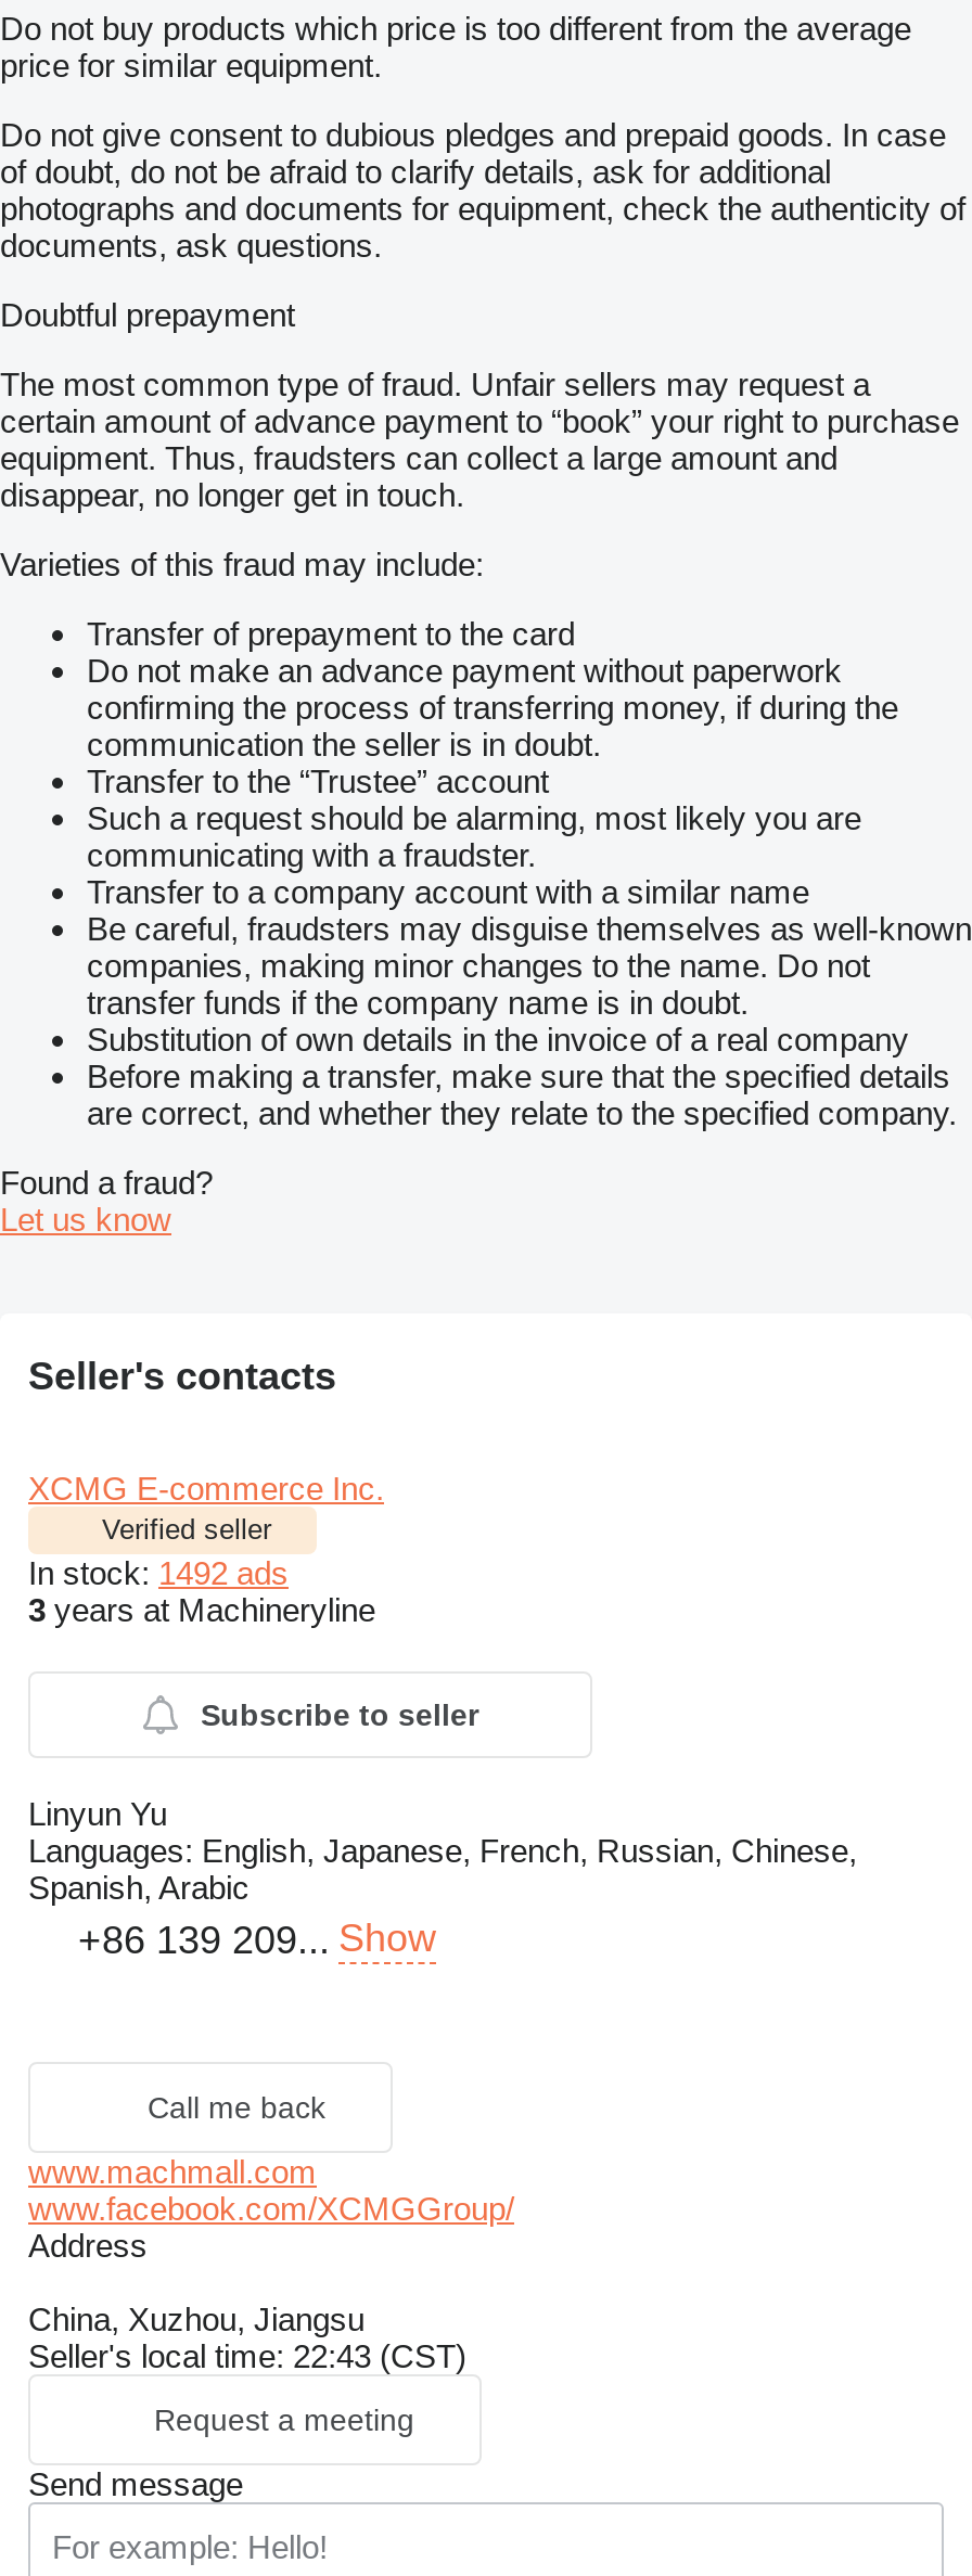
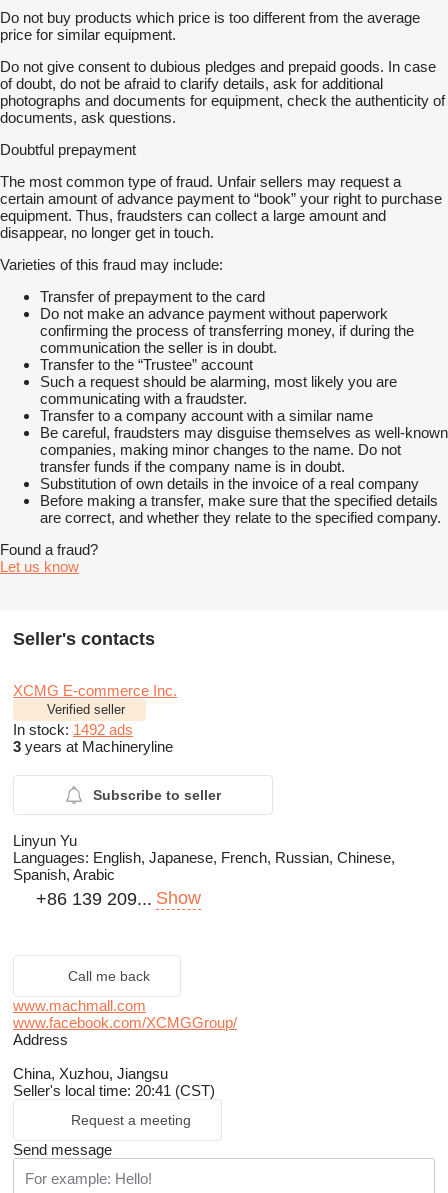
- Seller's local time: 22:43 (CST)
+ Seller's local time: 20:41 (CST)
